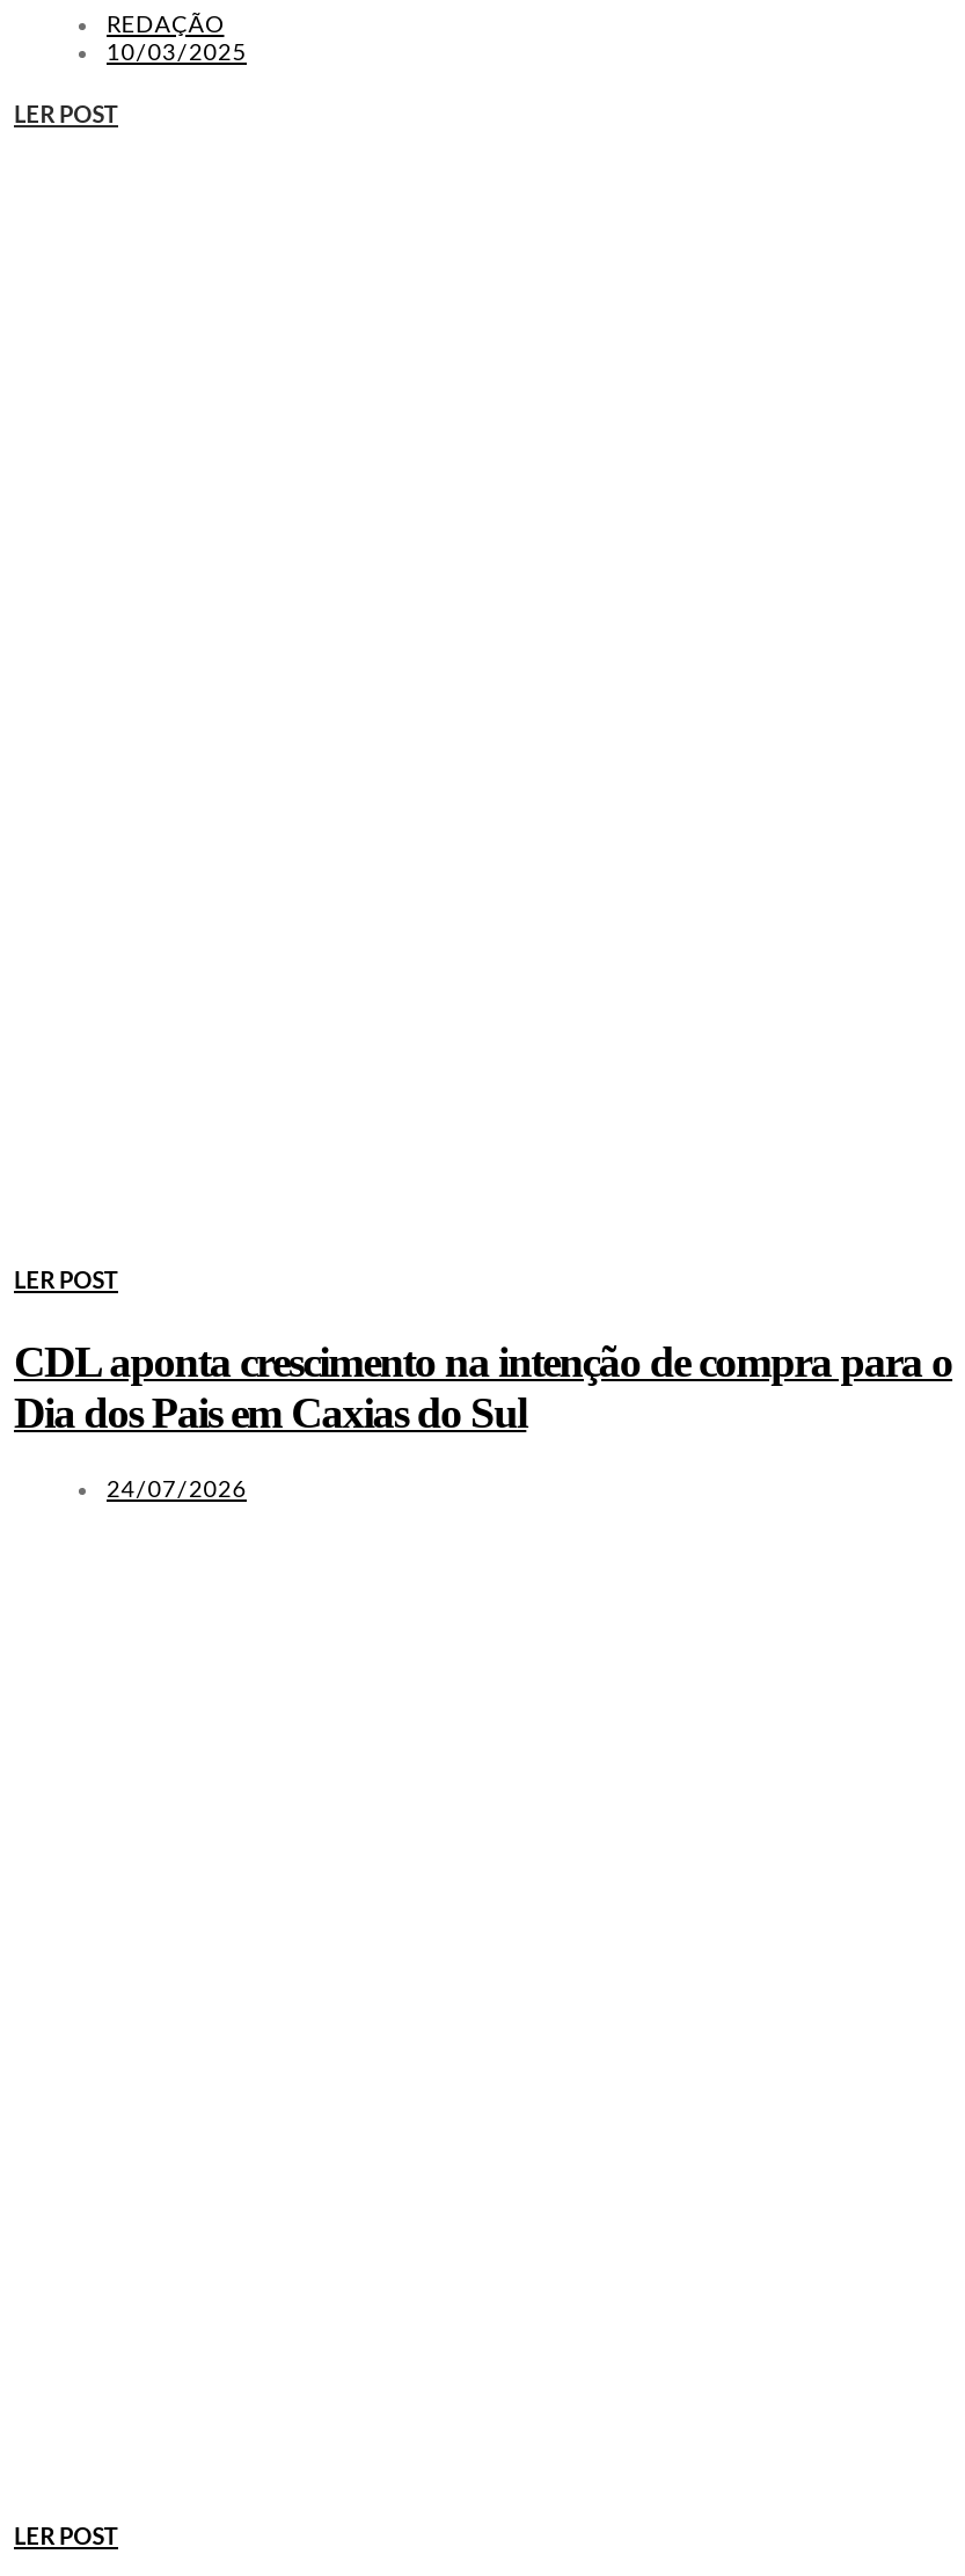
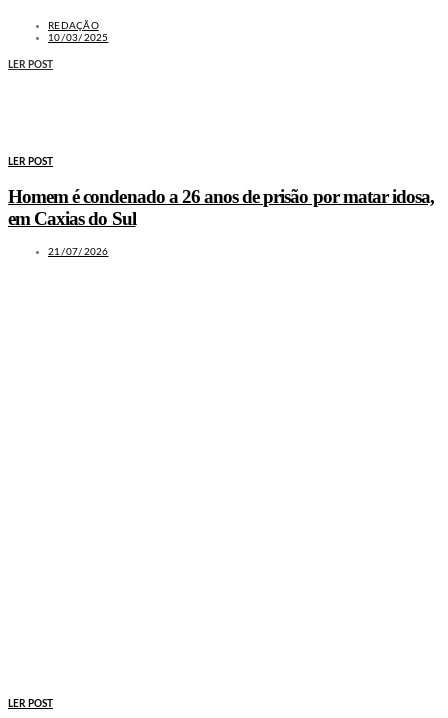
- CDL aponta crescimento na intenção de compra para o
- Dia dos Pais em Caxias do Sul
+ Homem é condenado a 26 anos de prisão por matar idosa,
+ em Caxias do Sul

- 24/07/2026
+ 21/07/2026
